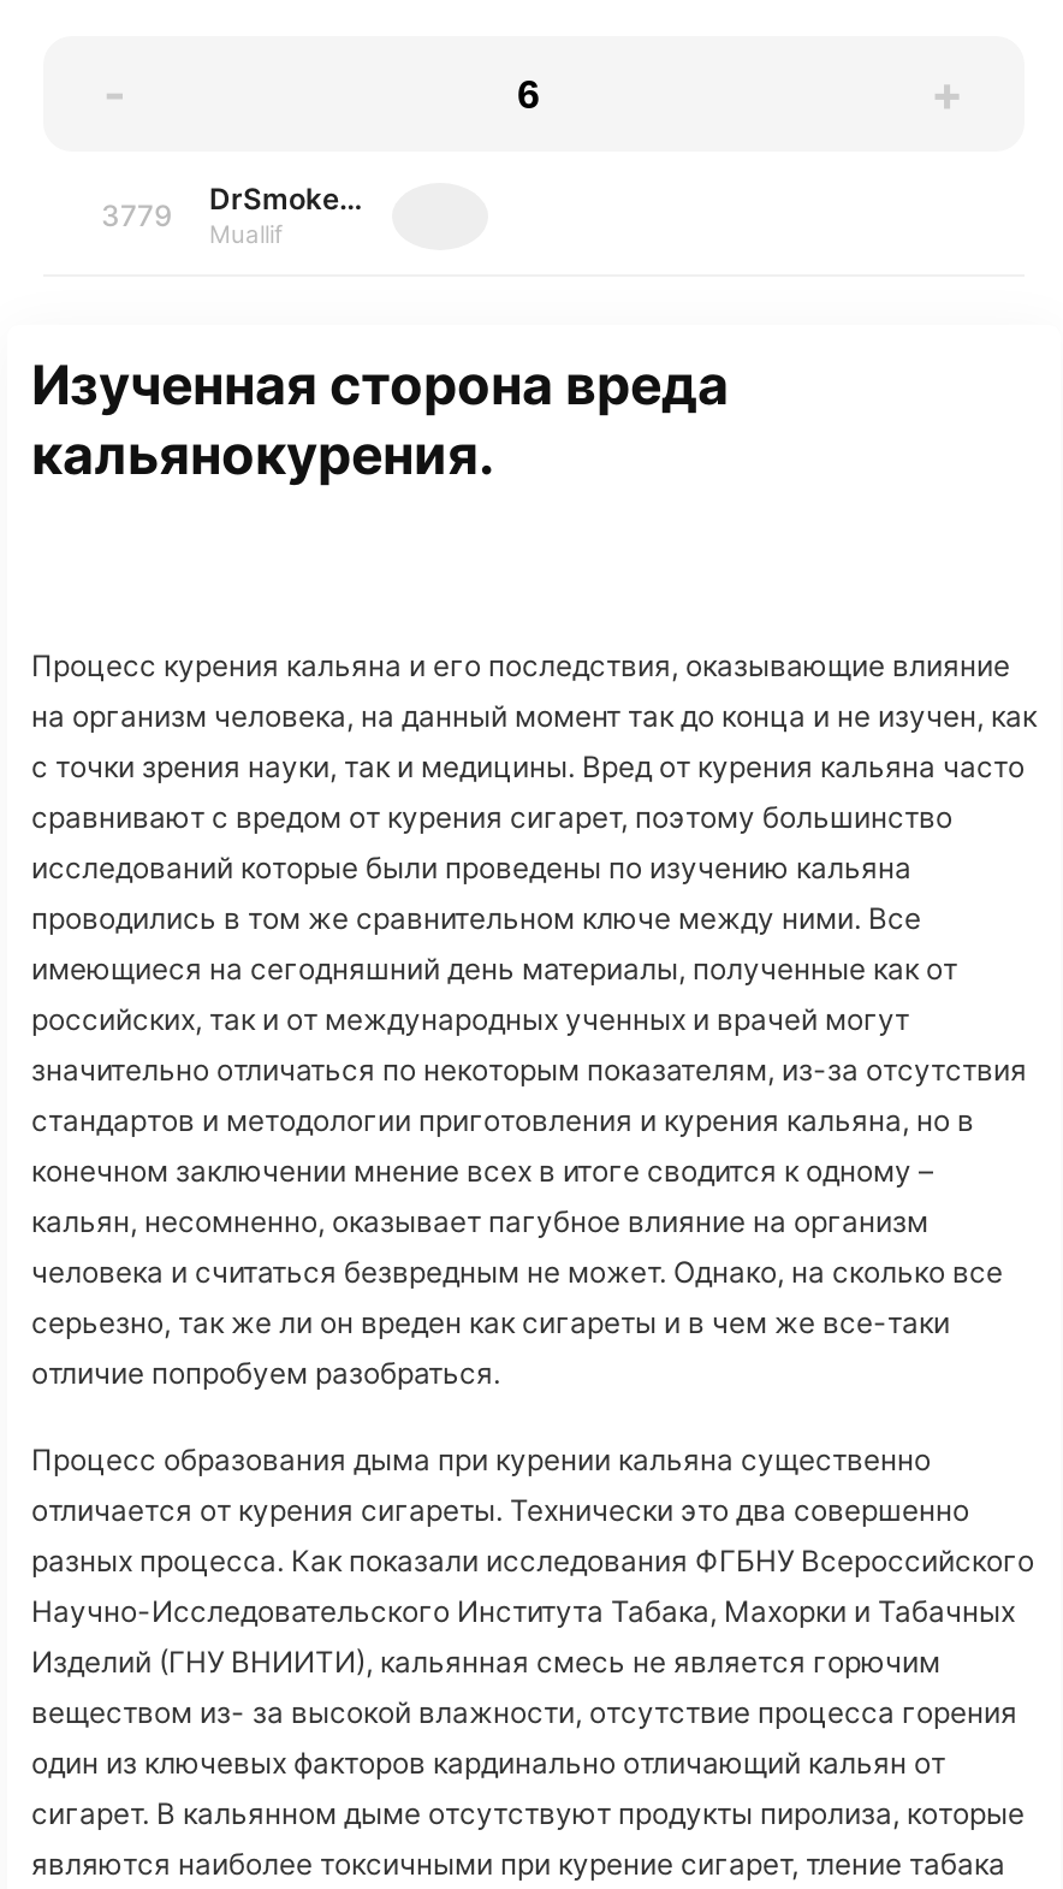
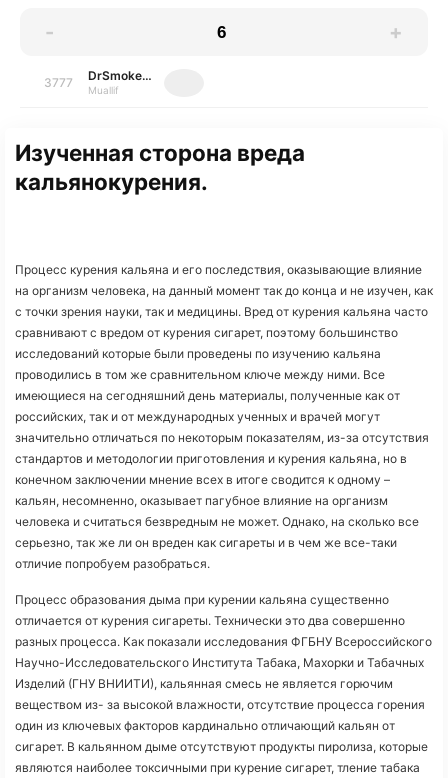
- 3779
+ 3777
